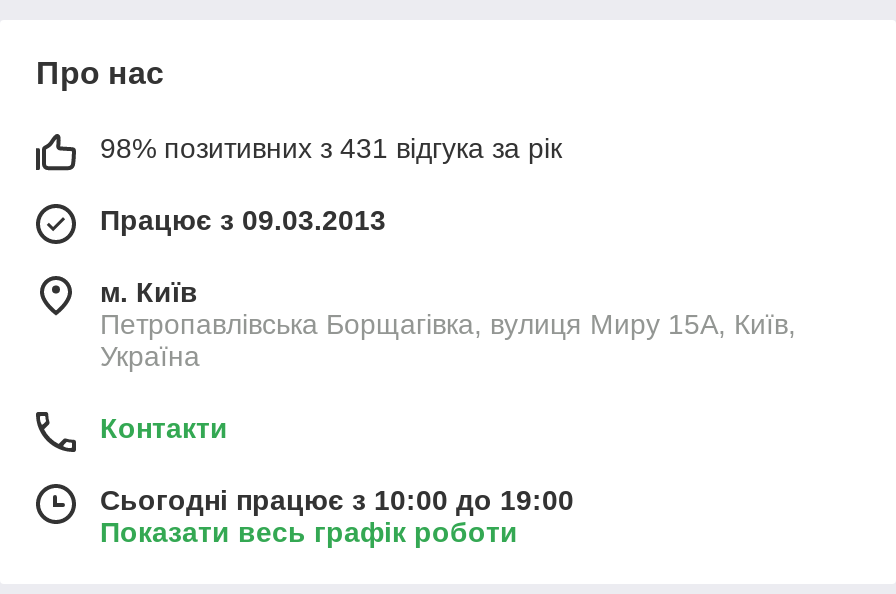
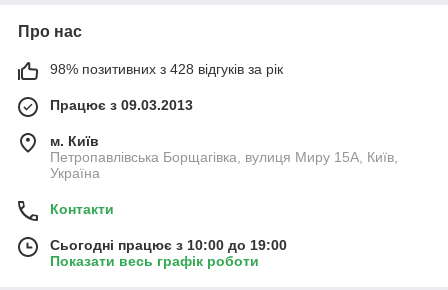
- 98% позитивних з 431 відгука за рік
+ 98% позитивних з 428 відгуків за рік
